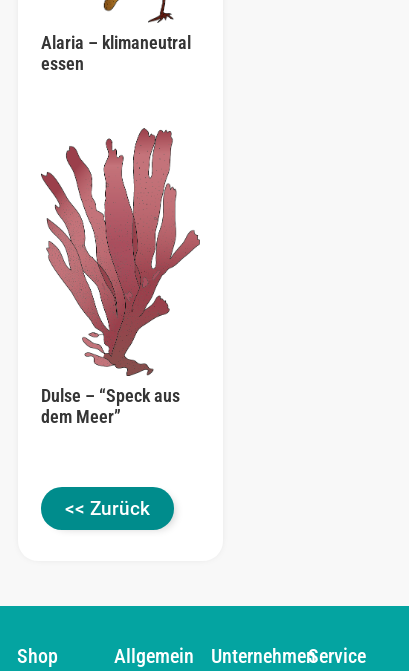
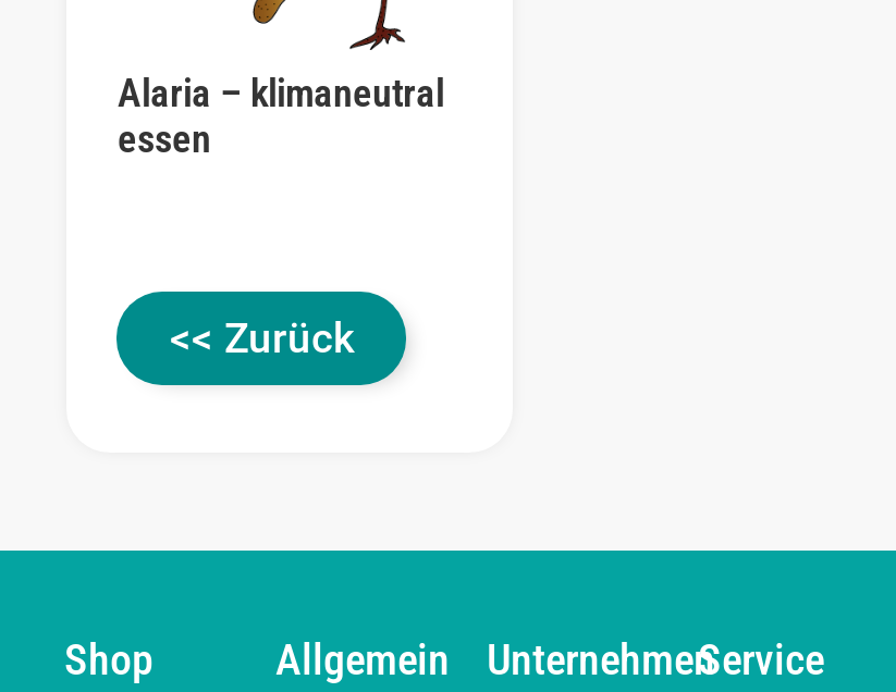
- [image]
- Dulse – “Speck aus
- dem Meer”
